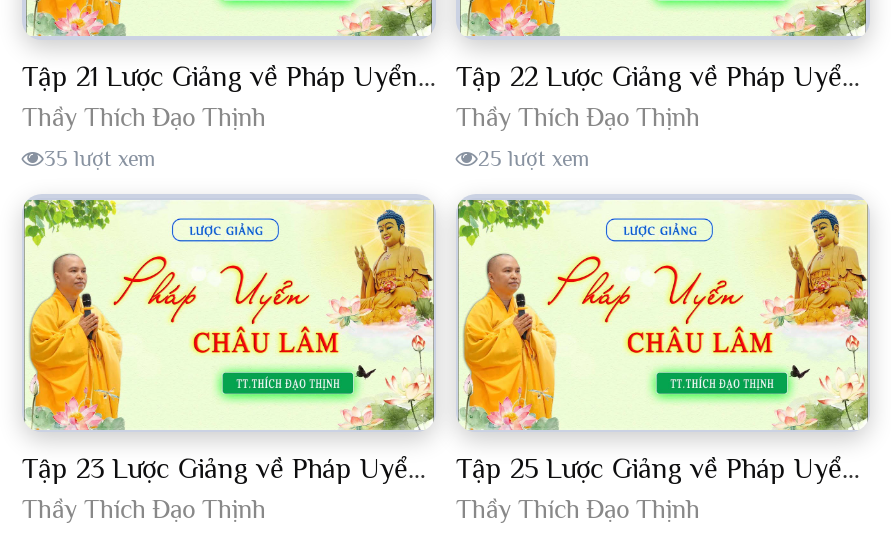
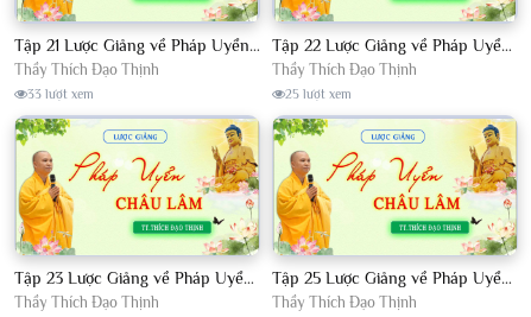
- 35 lượt xem
+ 33 lượt xem
